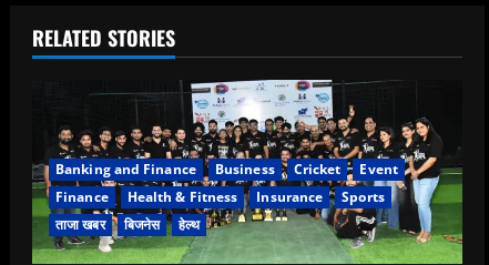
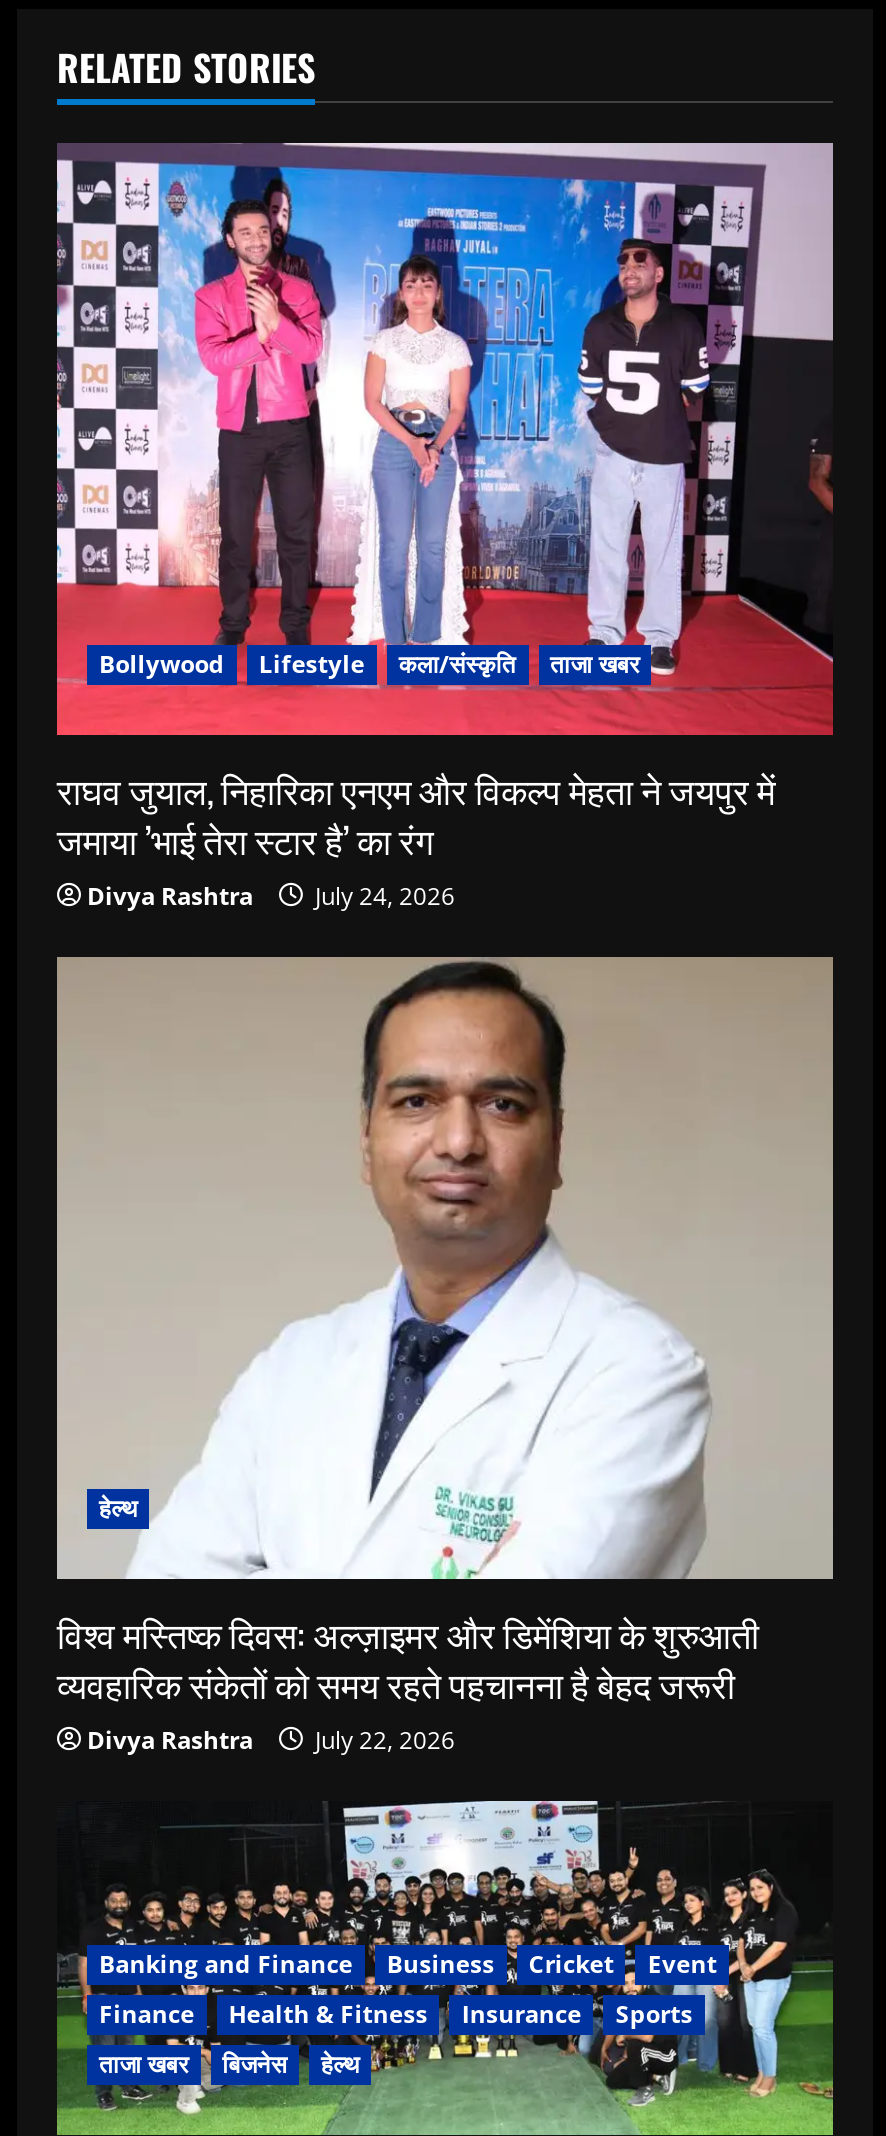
+ [image]
+ Bollywood
+ Lifestyle
+ कला/संस्कृति
+ ताजा खबर
+ राघव जुयाल, निहारिका एनएम और विकल्प मेहता ने जयपुर में
+ जमाया ’भाई तेरा स्टार है’ का रंग
+ Divya Rashtra
+ July 24, 2026

+ [image]
+ हेल्थ
+ विश्व मस्तिष्क दिवस: अल्ज़ाइमर और डिमेंशिया के शुरुआती
+ व्यवहारिक संकेतों को समय रहते पहचानना है बेहद जरूरी
+ Divya Rashtra
+ July 22, 2026
